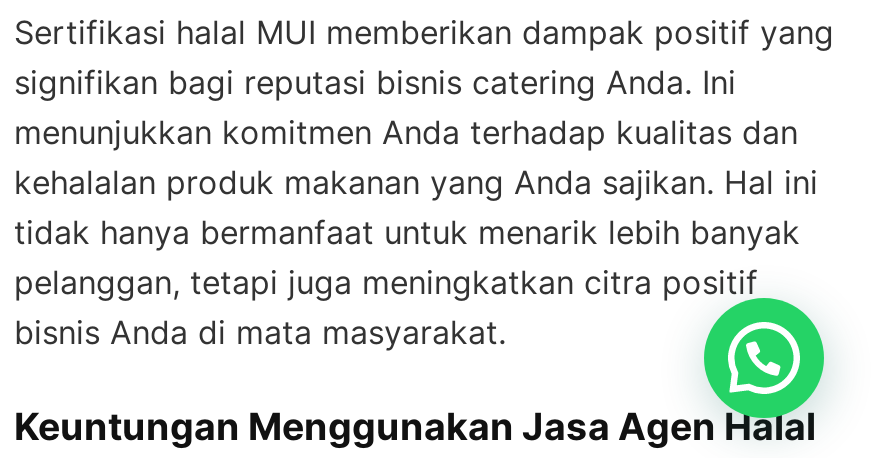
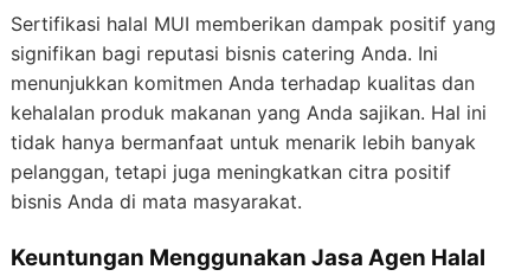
- [image]
